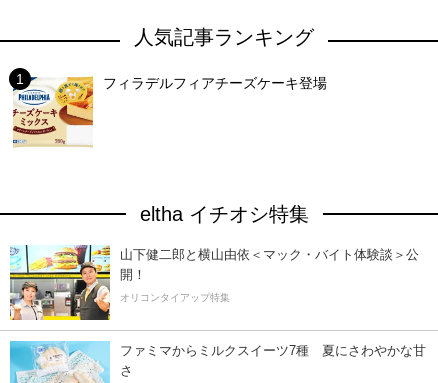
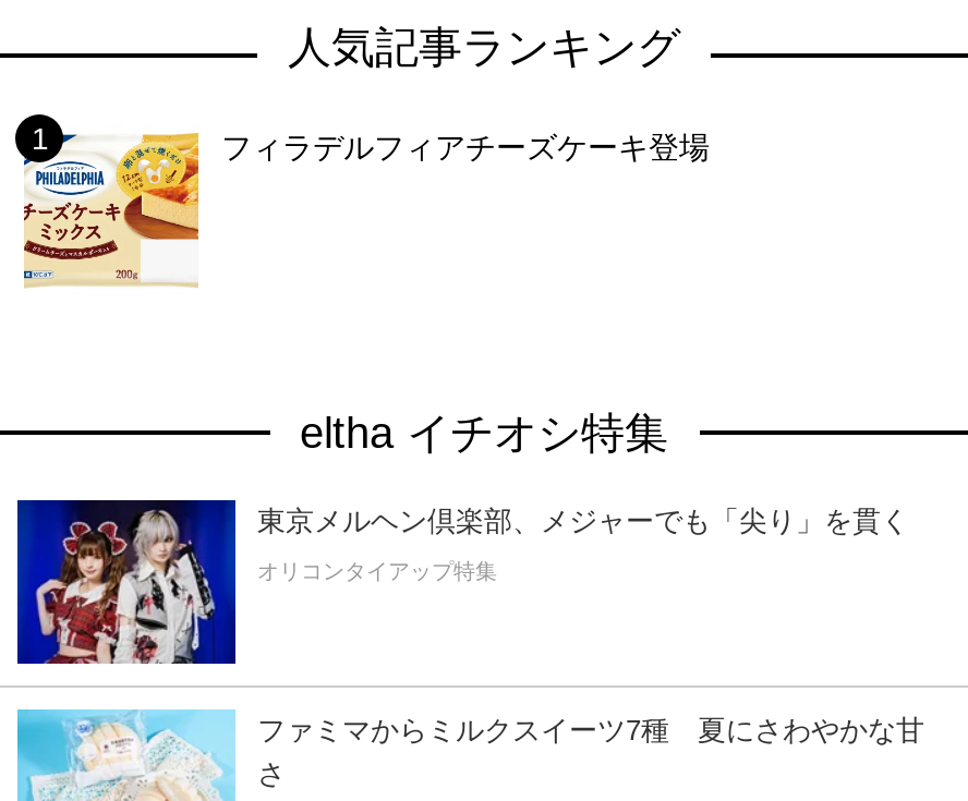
- [image]
- 山下健二郎と横山由依＜マック・バイト体験談＞公
- 開！
+ [image]
+ 東京メルヘン倶楽部、メジャーでも「尖り」を貫く

moved up: オリコンタイアップ特集
